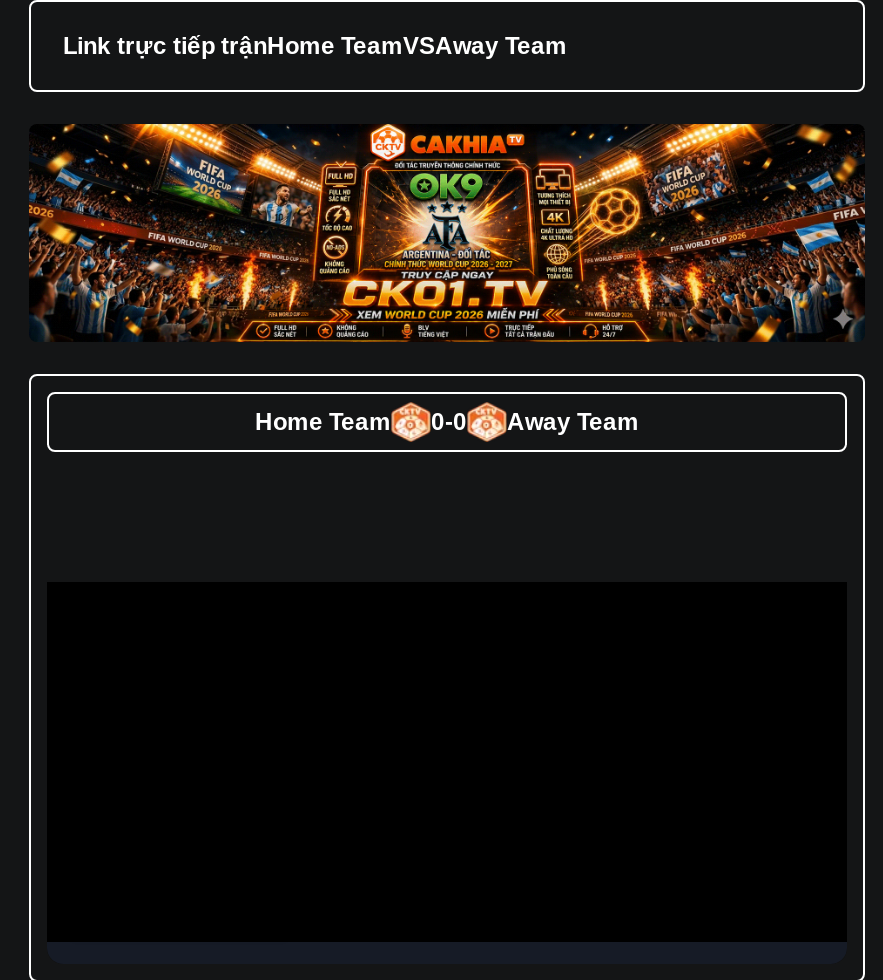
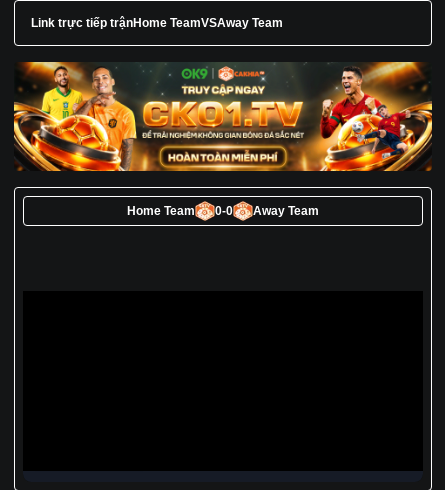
- [image]
+ [image]
